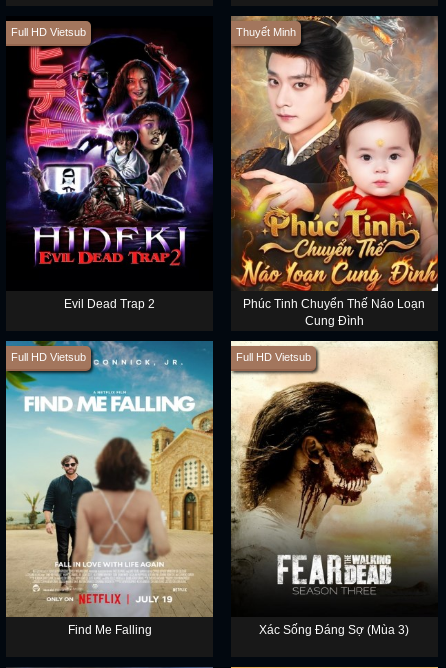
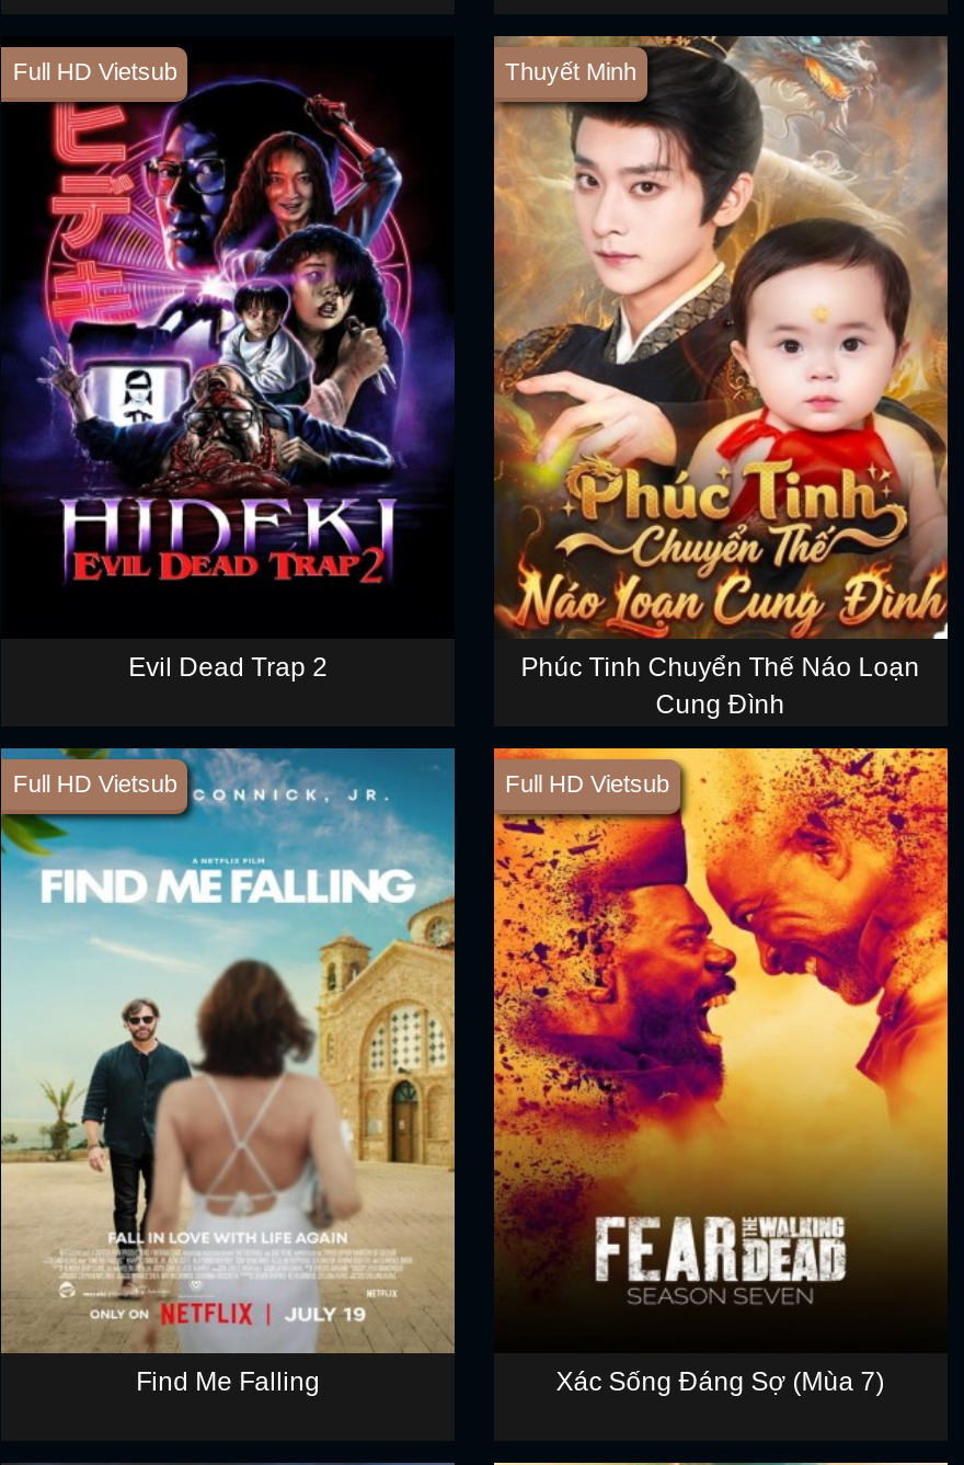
- [image]
+ [image]

- Xác Sống Đáng Sợ (Mùa 3)
+ Xác Sống Đáng Sợ (Mùa 7)
